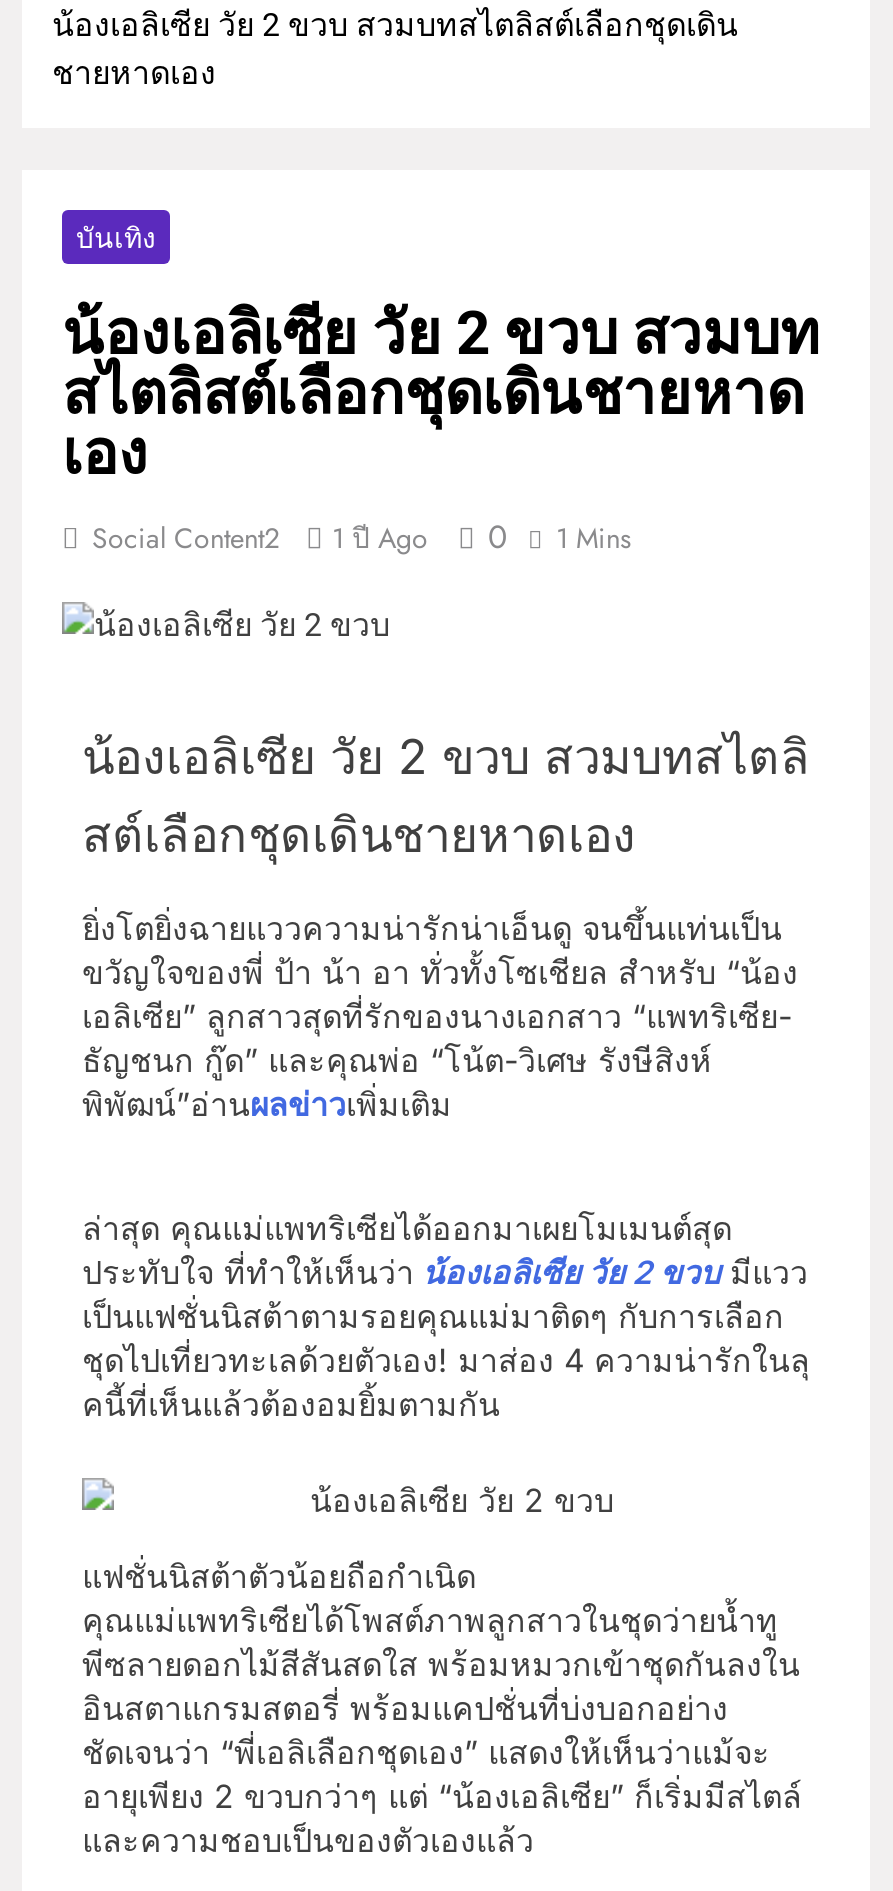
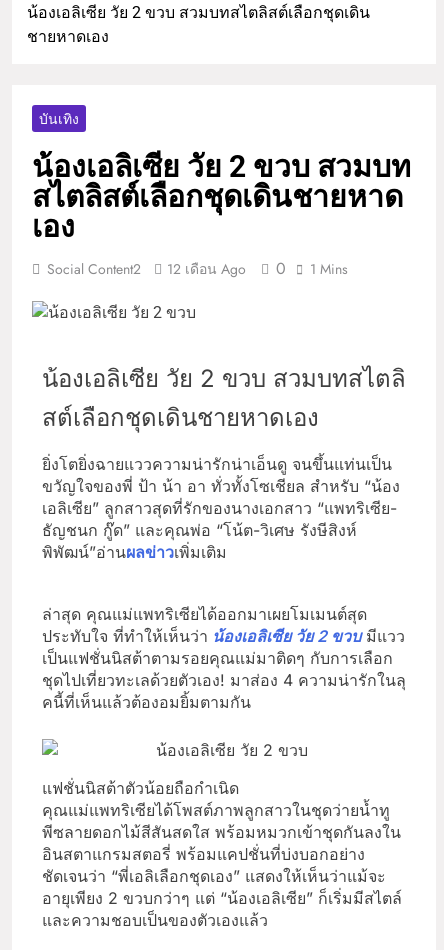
- Social Content2 1 ปี Ago 0 1 Mins
+ Social Content2 12 เดือน Ago 0 1 Mins
